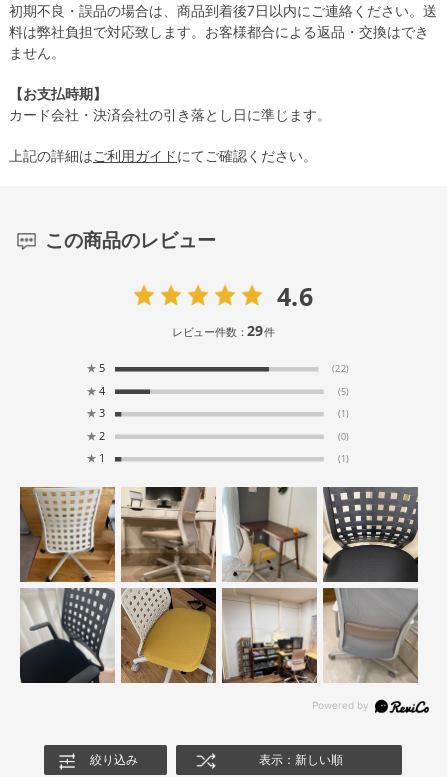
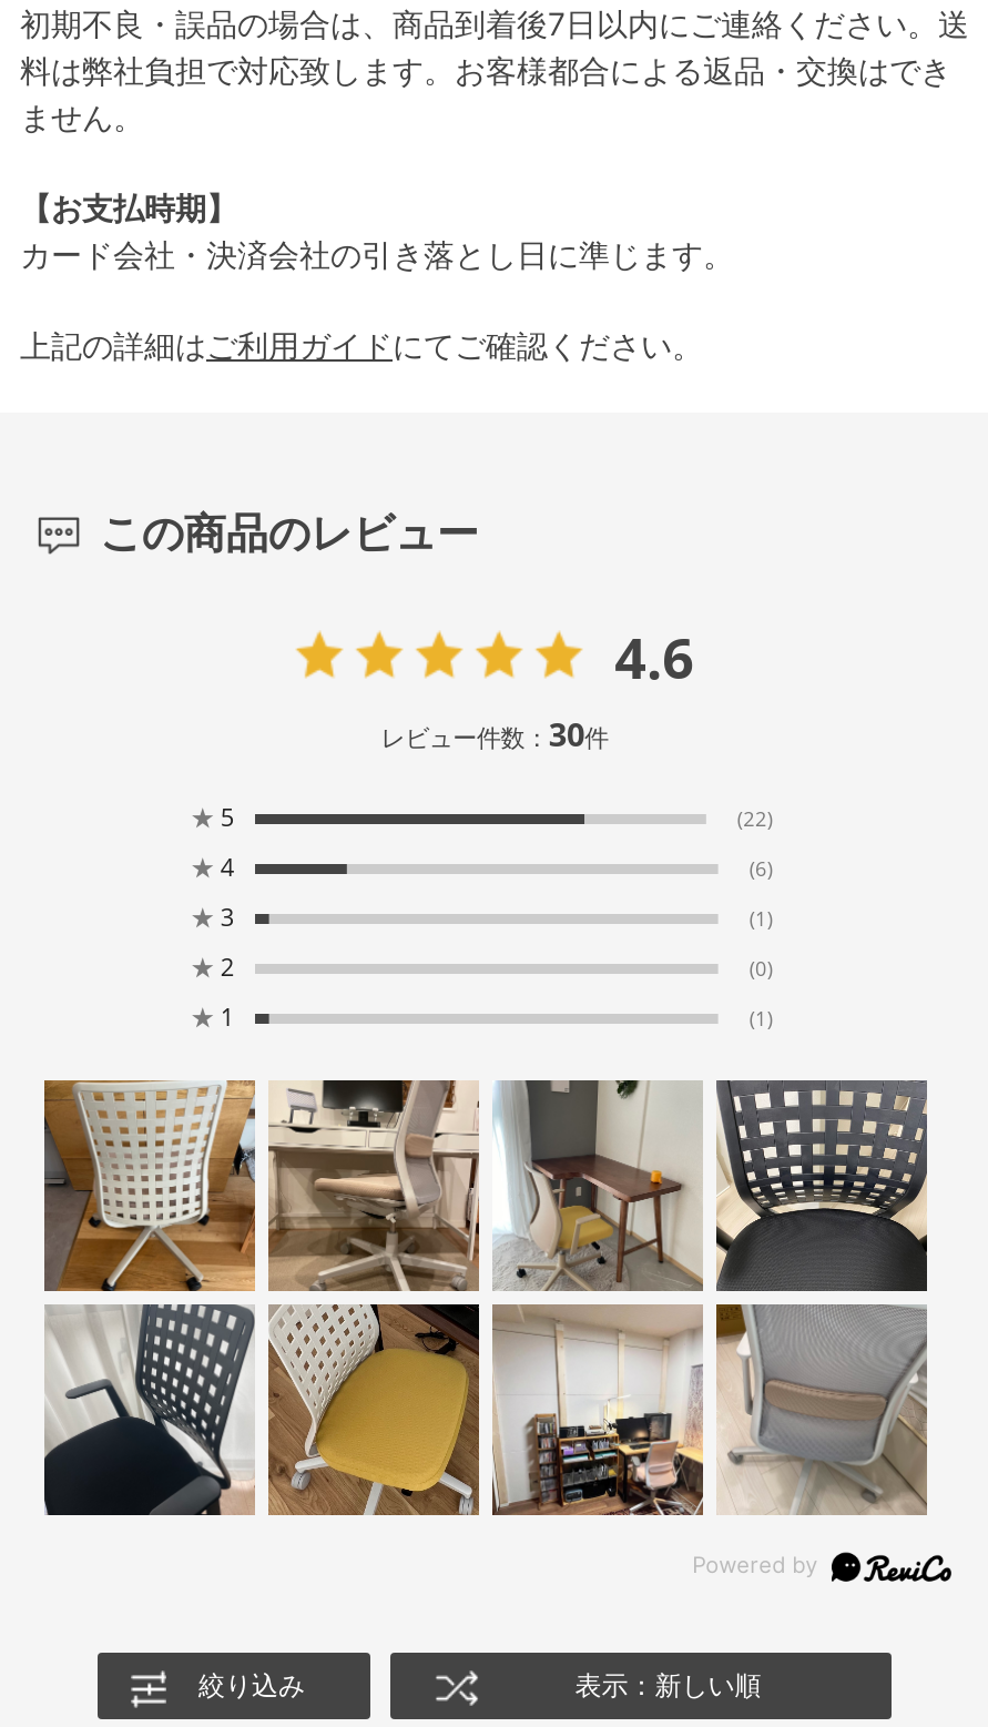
- レビュー件数：29件
+ レビュー件数：30件

- (5)
+ (6)
